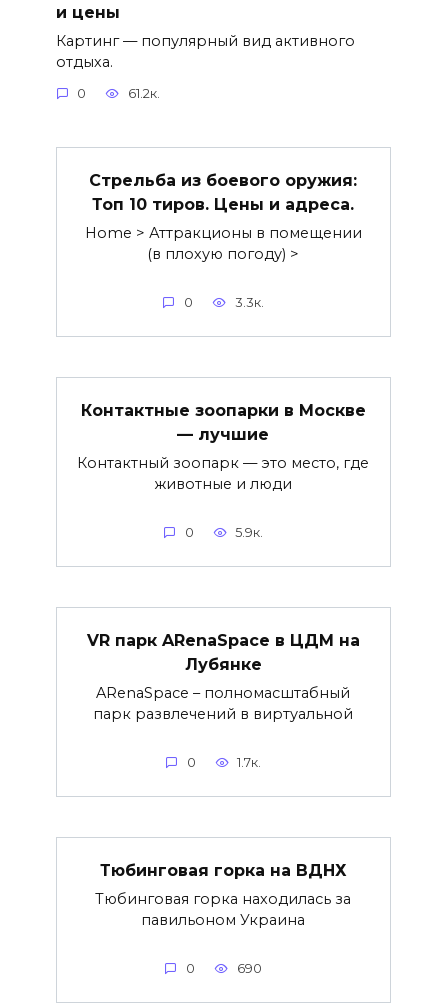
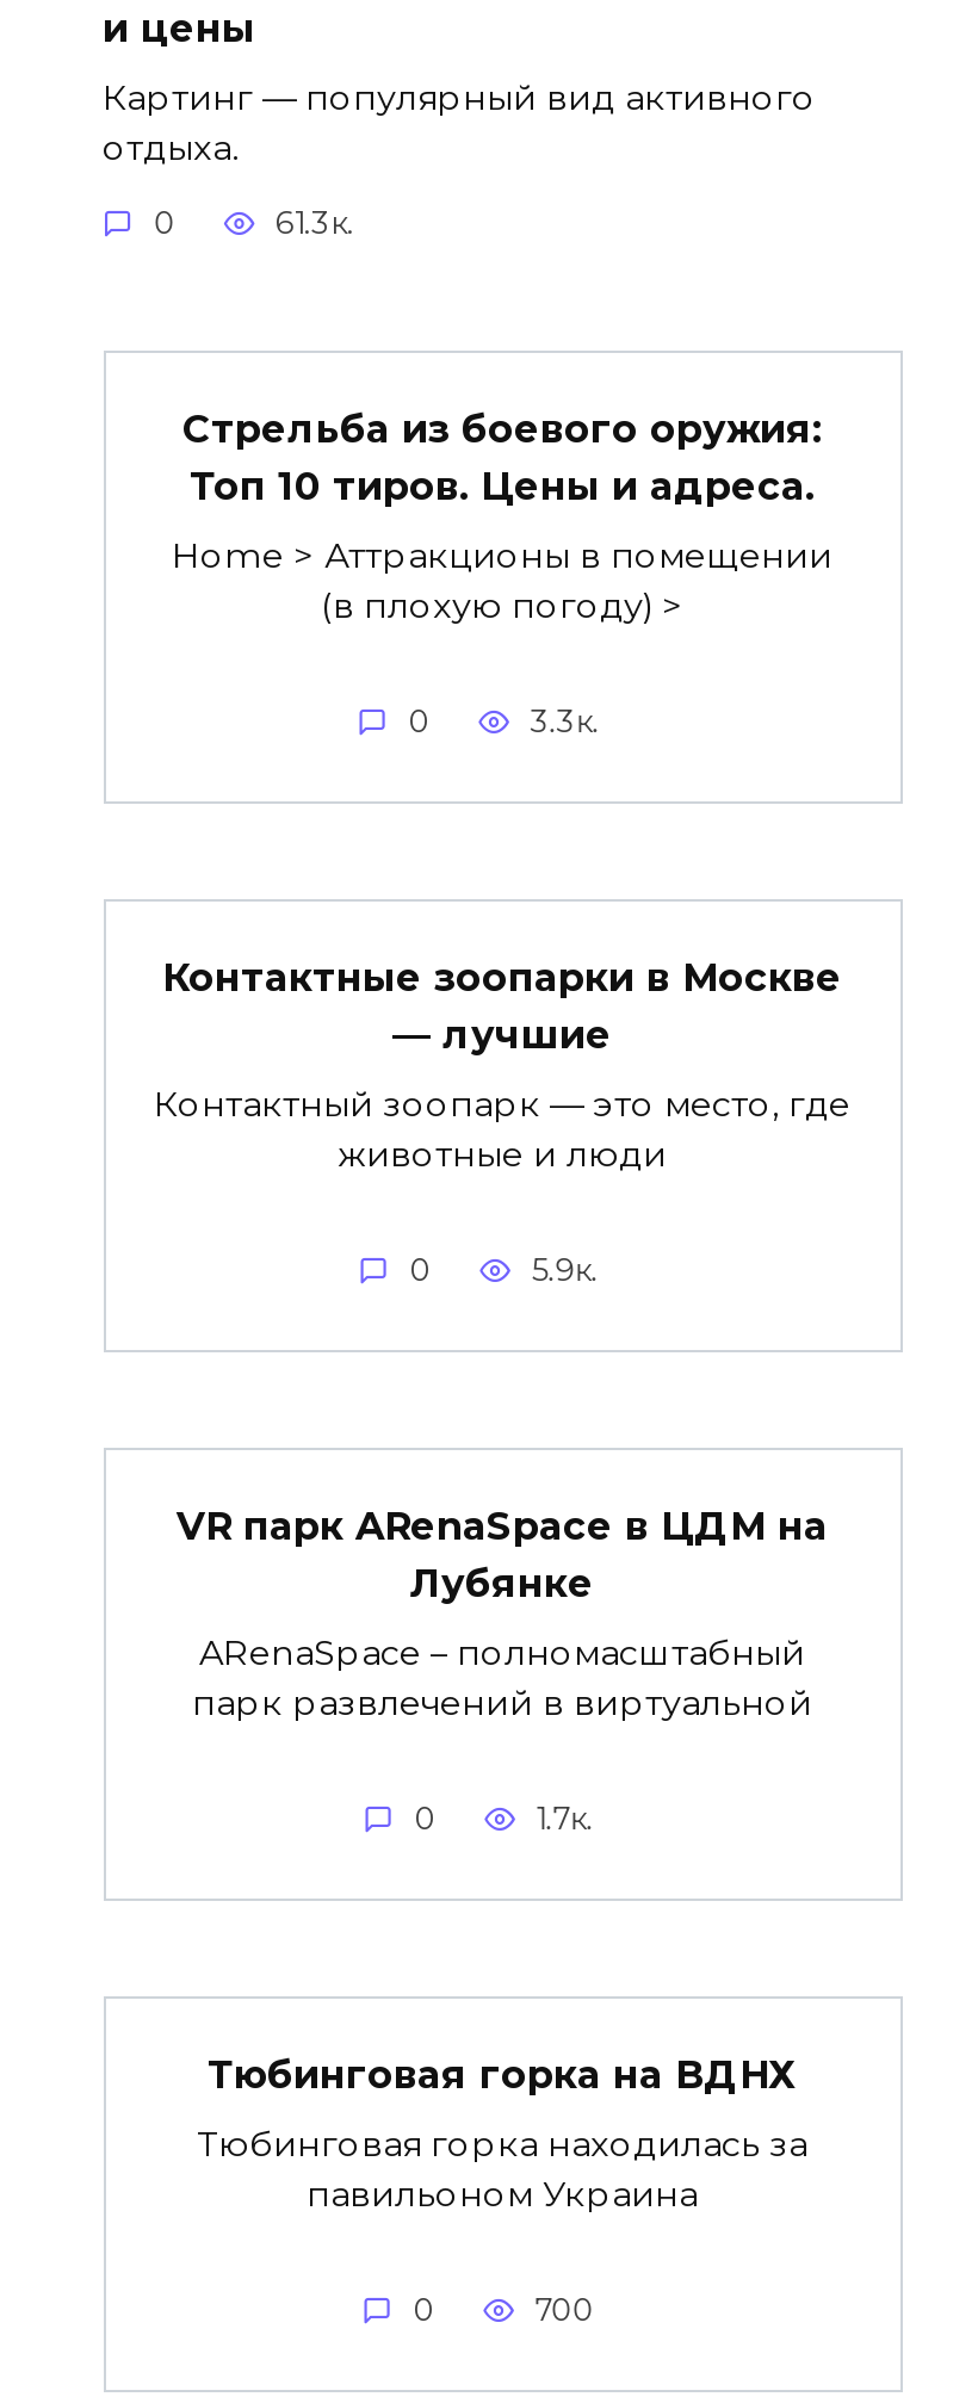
- 61.2к.
+ 61.3к.

- 690
+ 700
